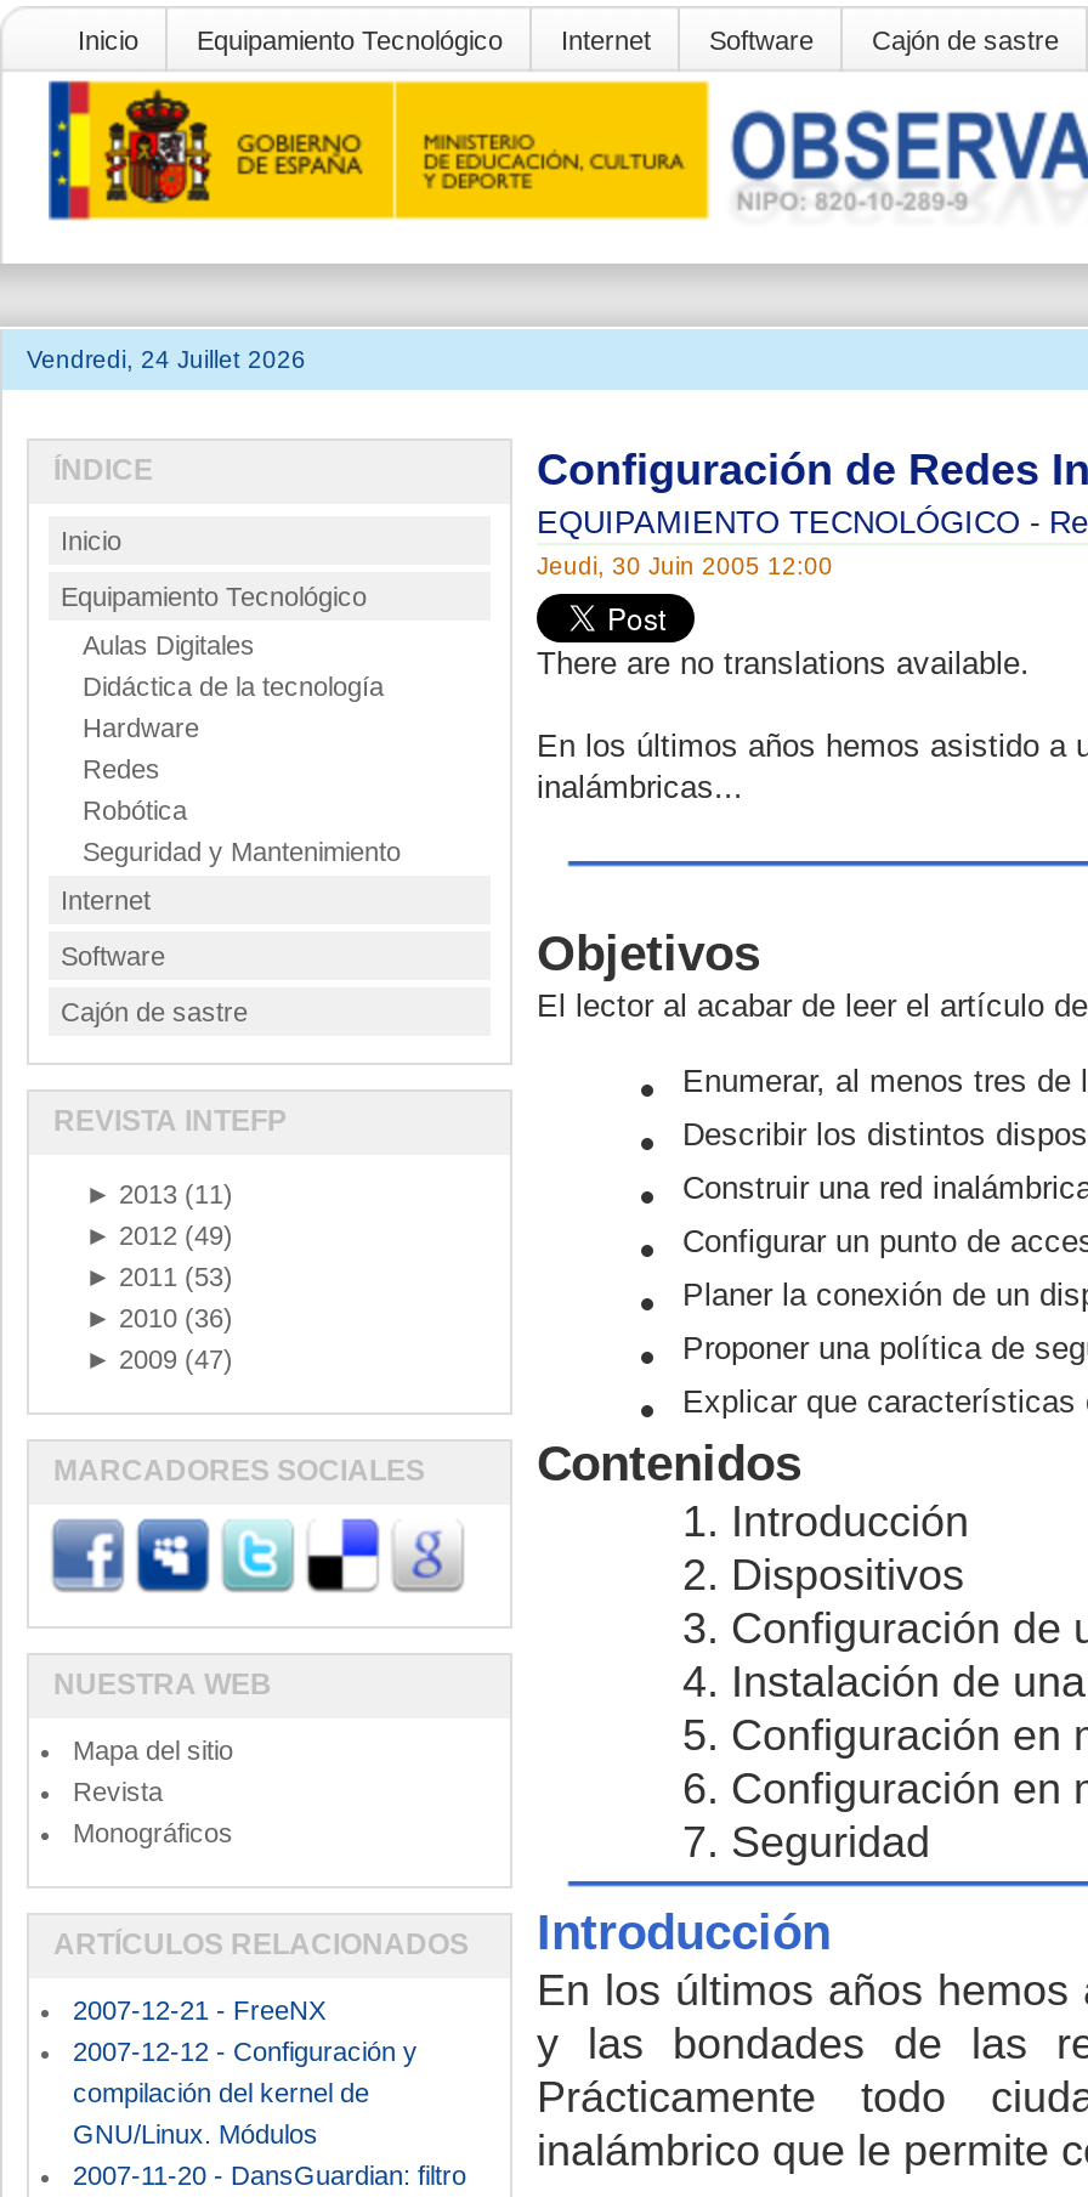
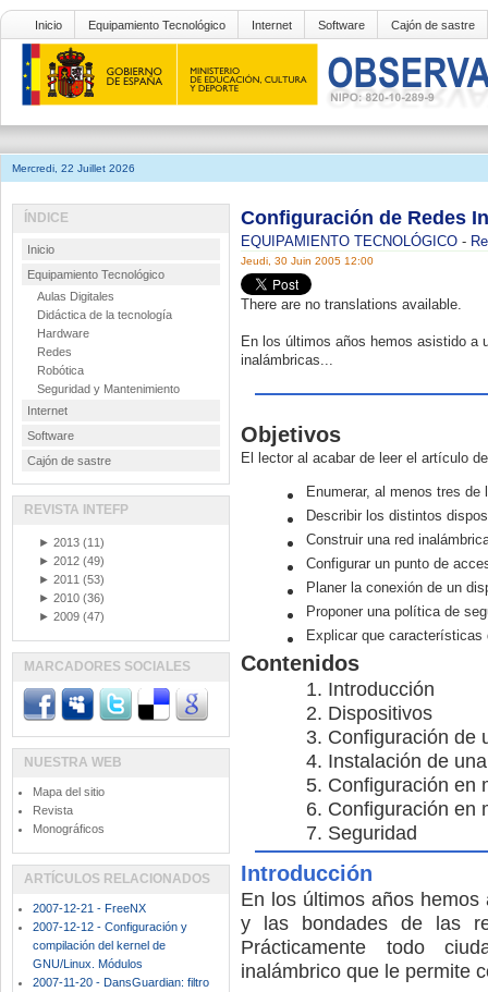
- Vendredi, 24 Juillet 2026
+ Mercredi, 22 Juillet 2026
